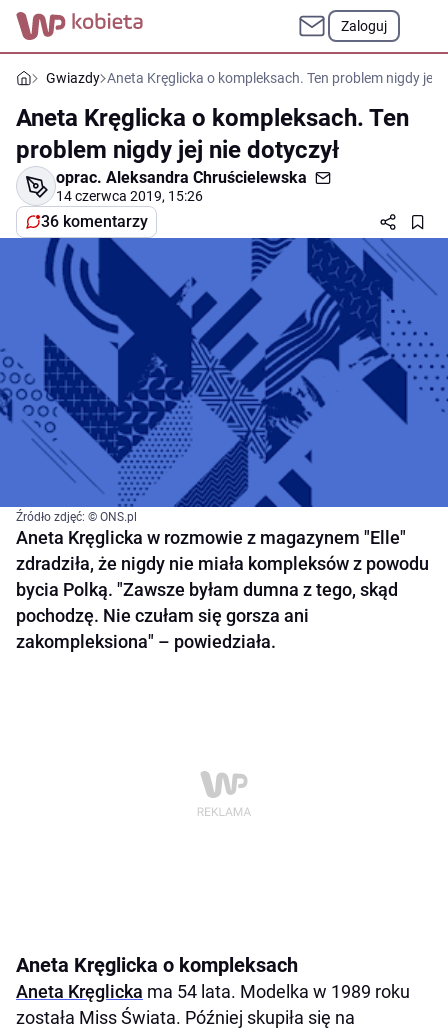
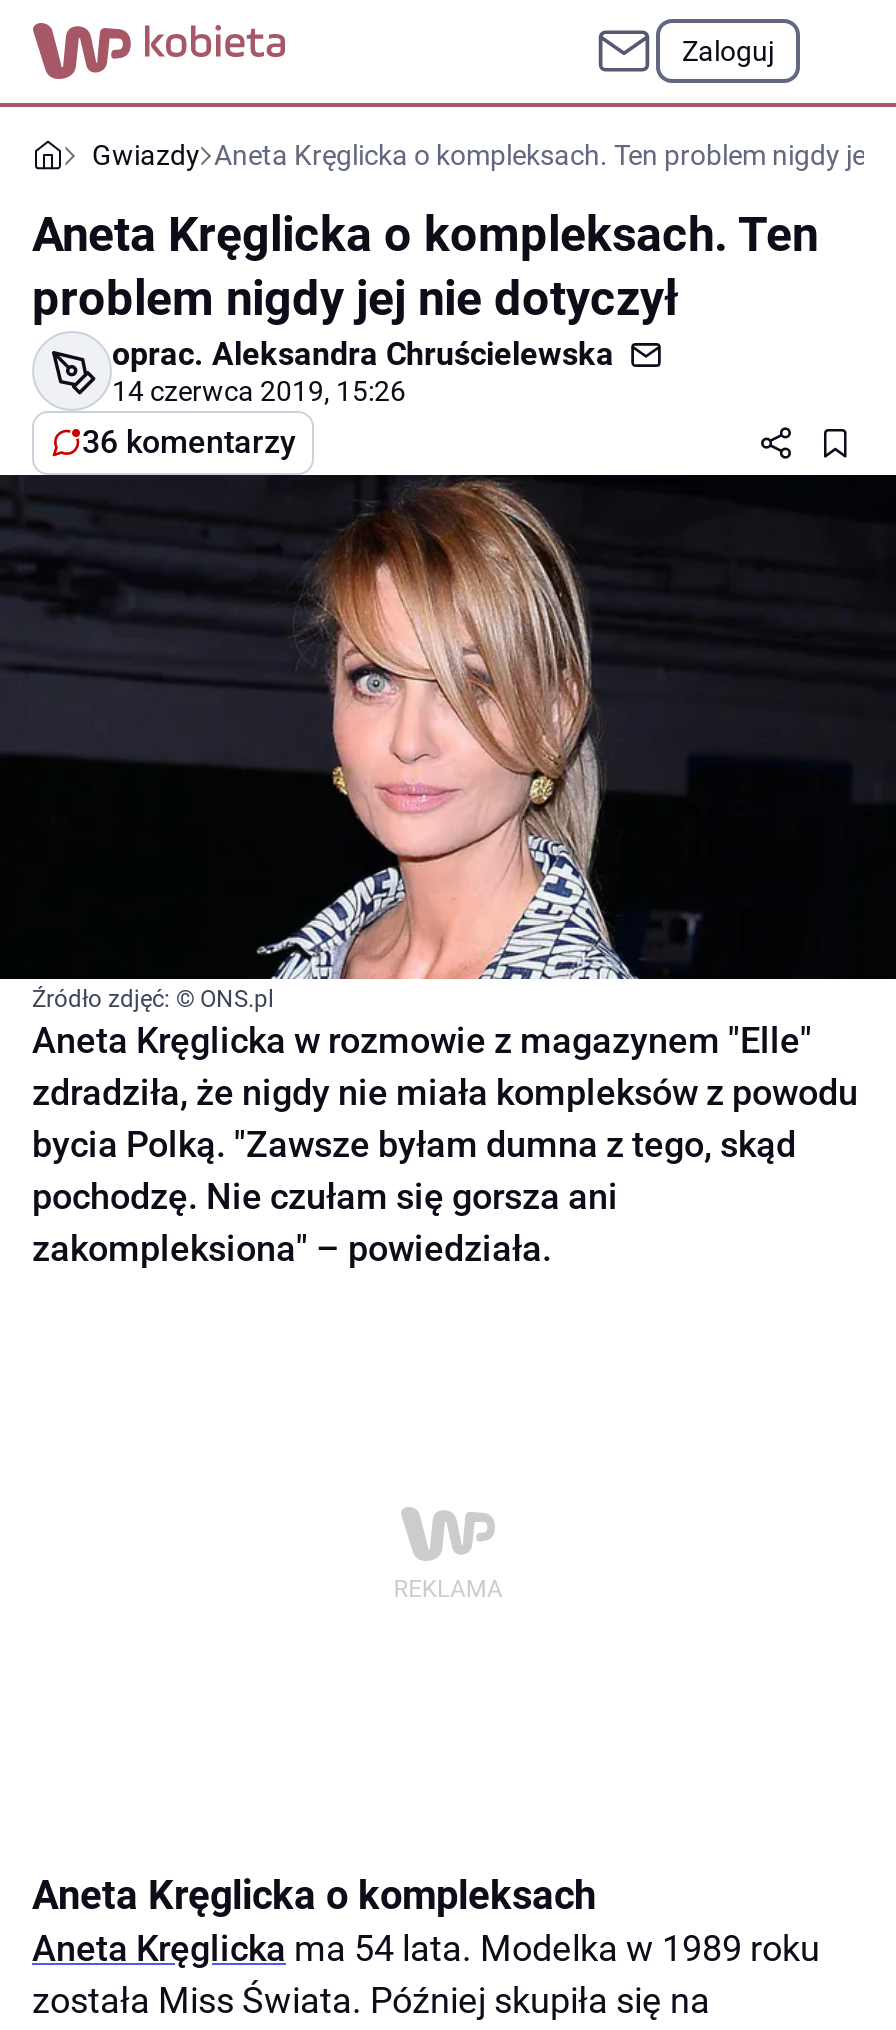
- [image]
+ [image]
